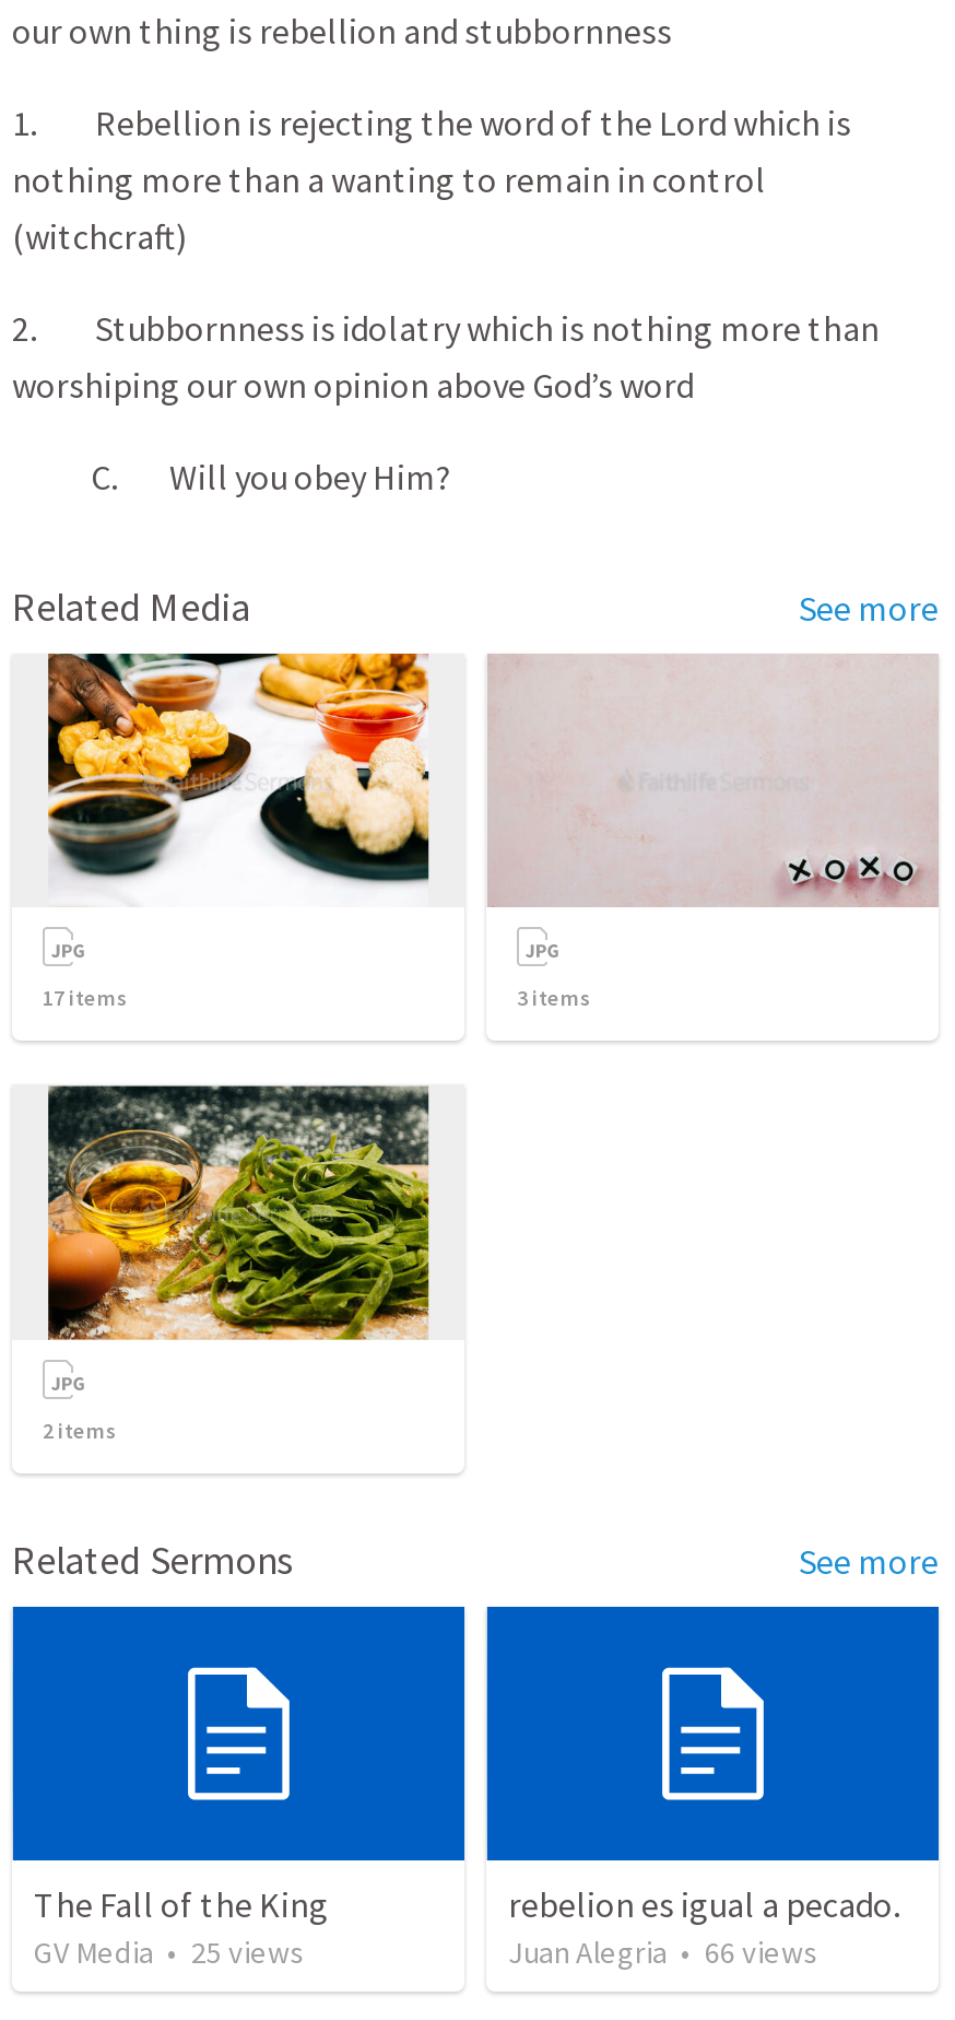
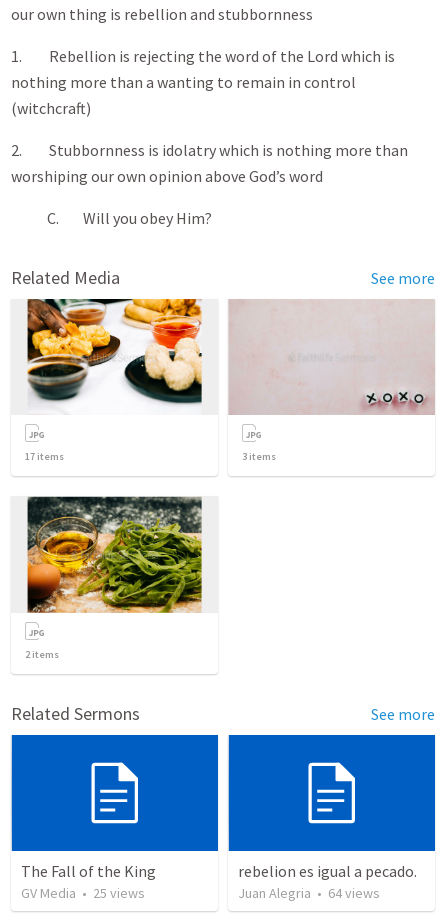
- Juan Alegria • 66 views
+ Juan Alegria • 64 views
